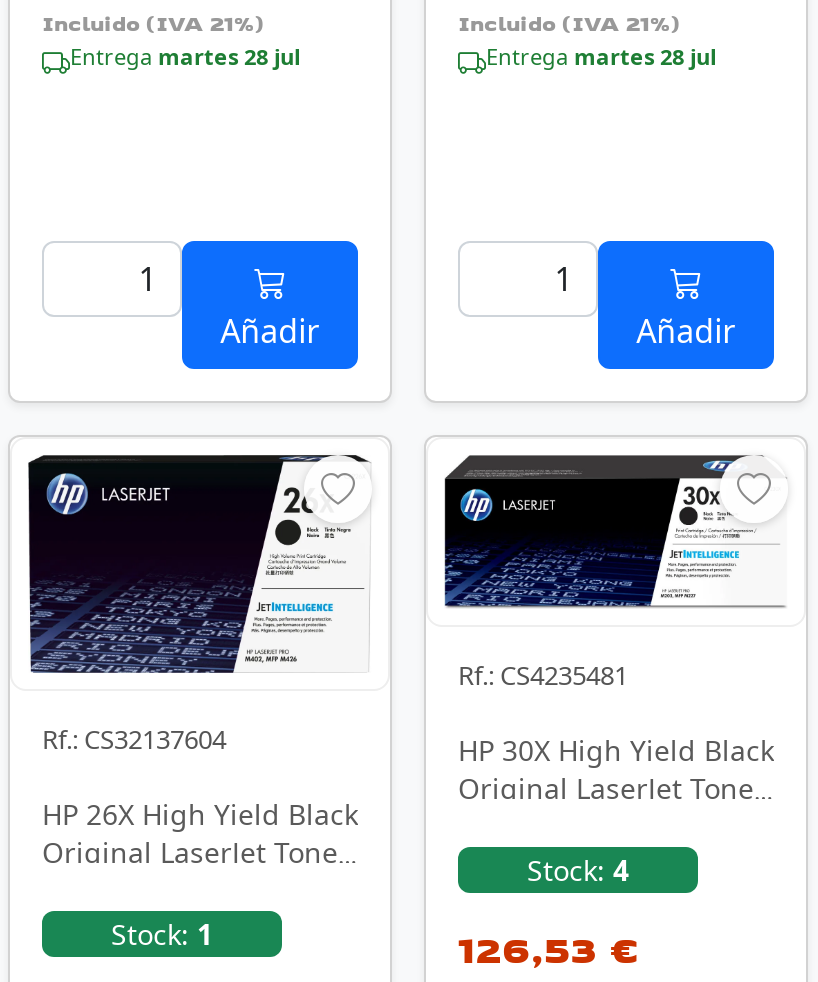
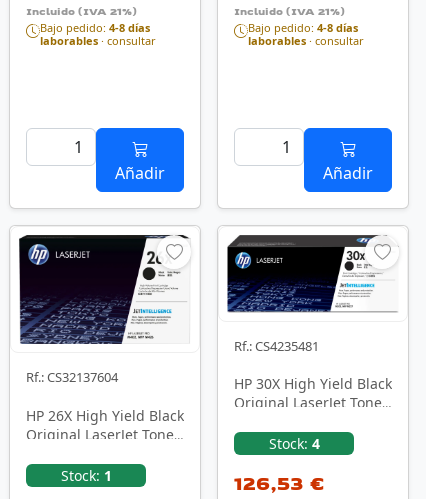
- Entrega martes 28 jul
+ Bajo pedido: 4-8 días
+ laborables · consultar

- Entrega martes 28 jul
+ Bajo pedido: 4-8 días
+ laborables · consultar
